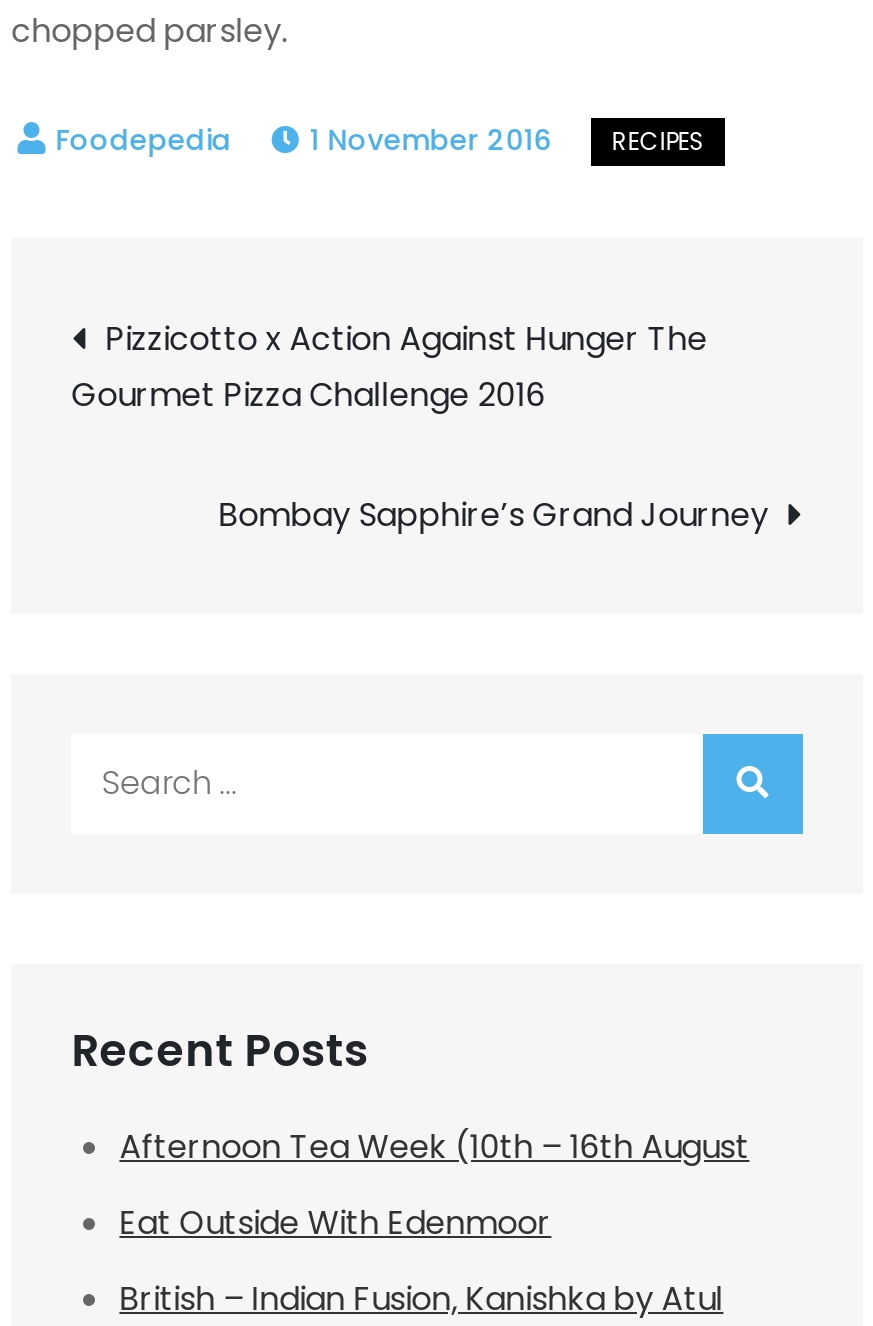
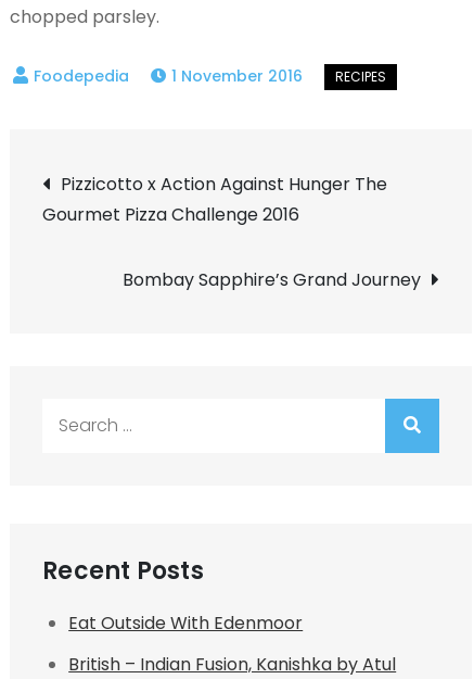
- Afternoon Tea Week (10th – 16th August
